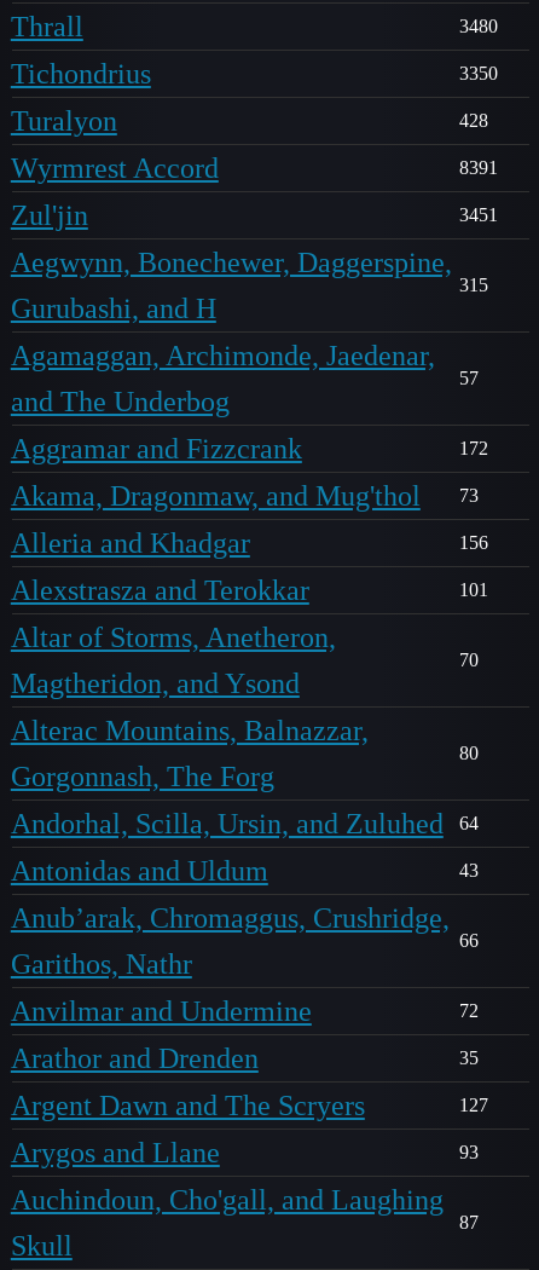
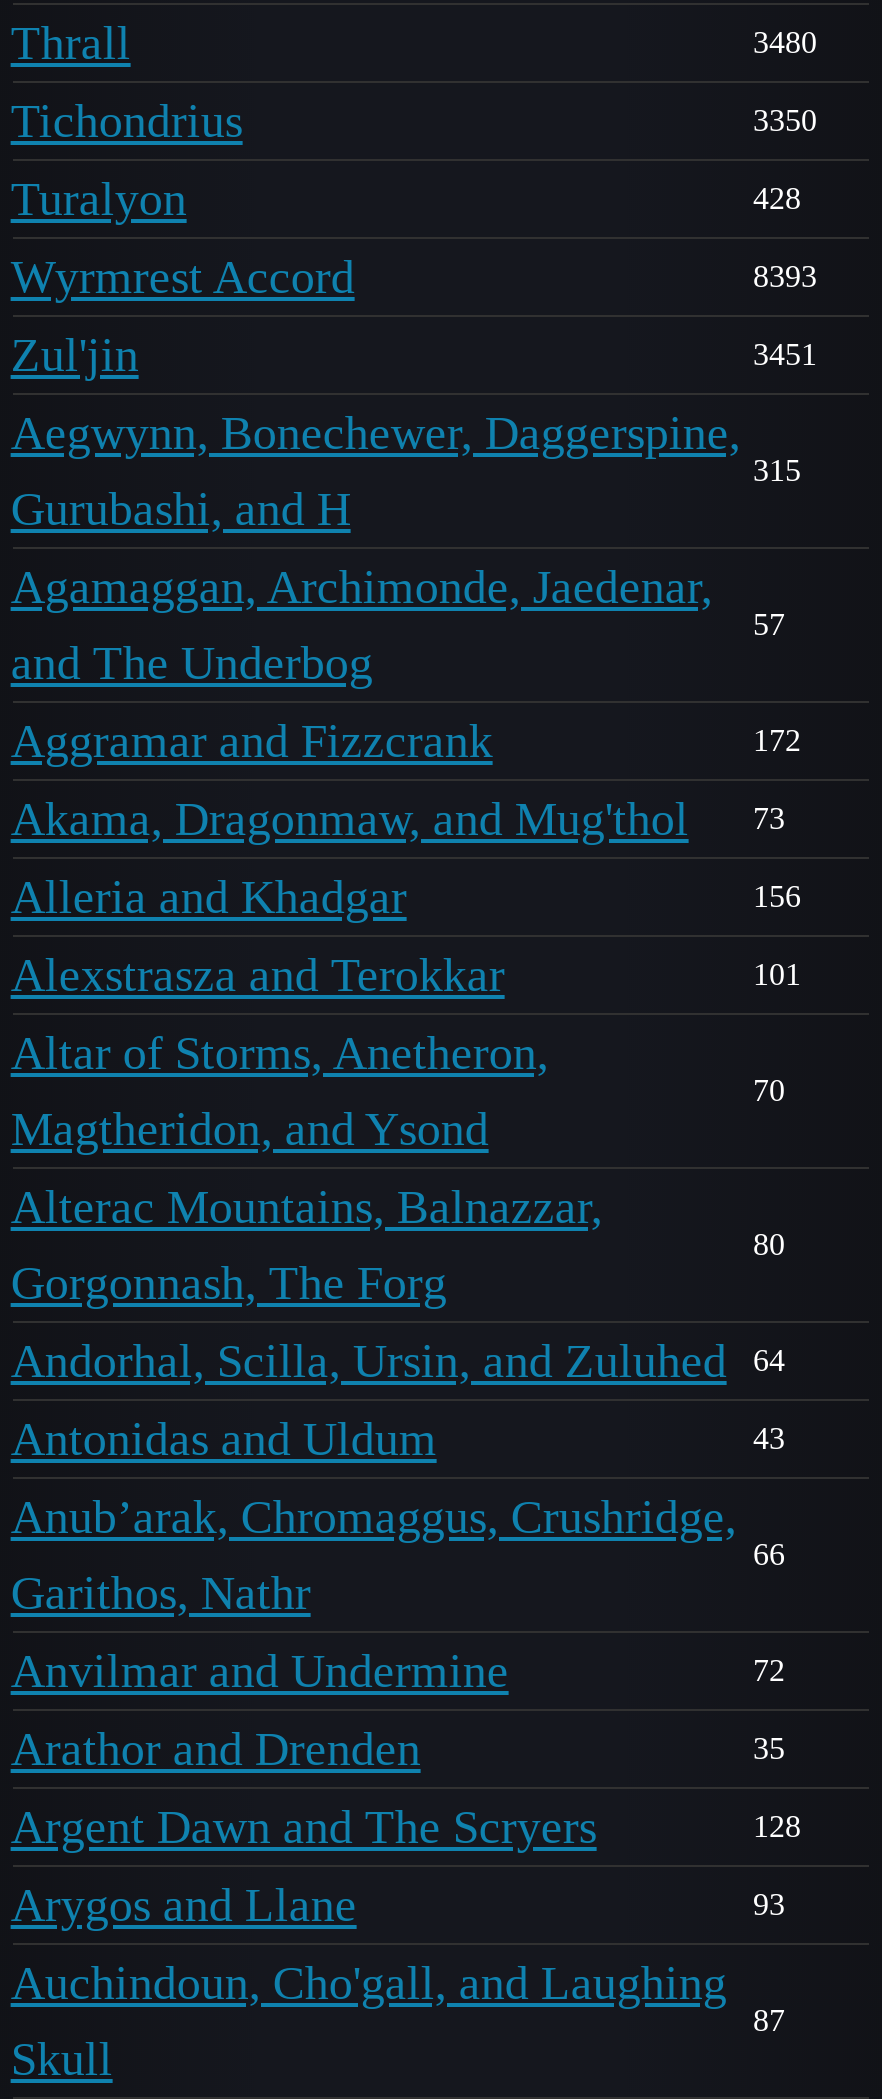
- 8391
+ 8393

- 127
+ 128
